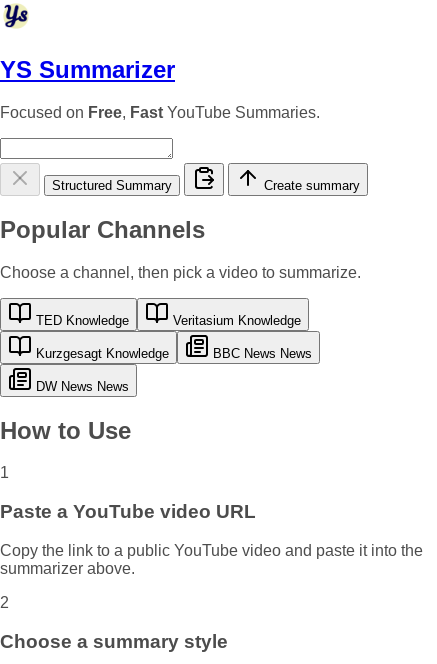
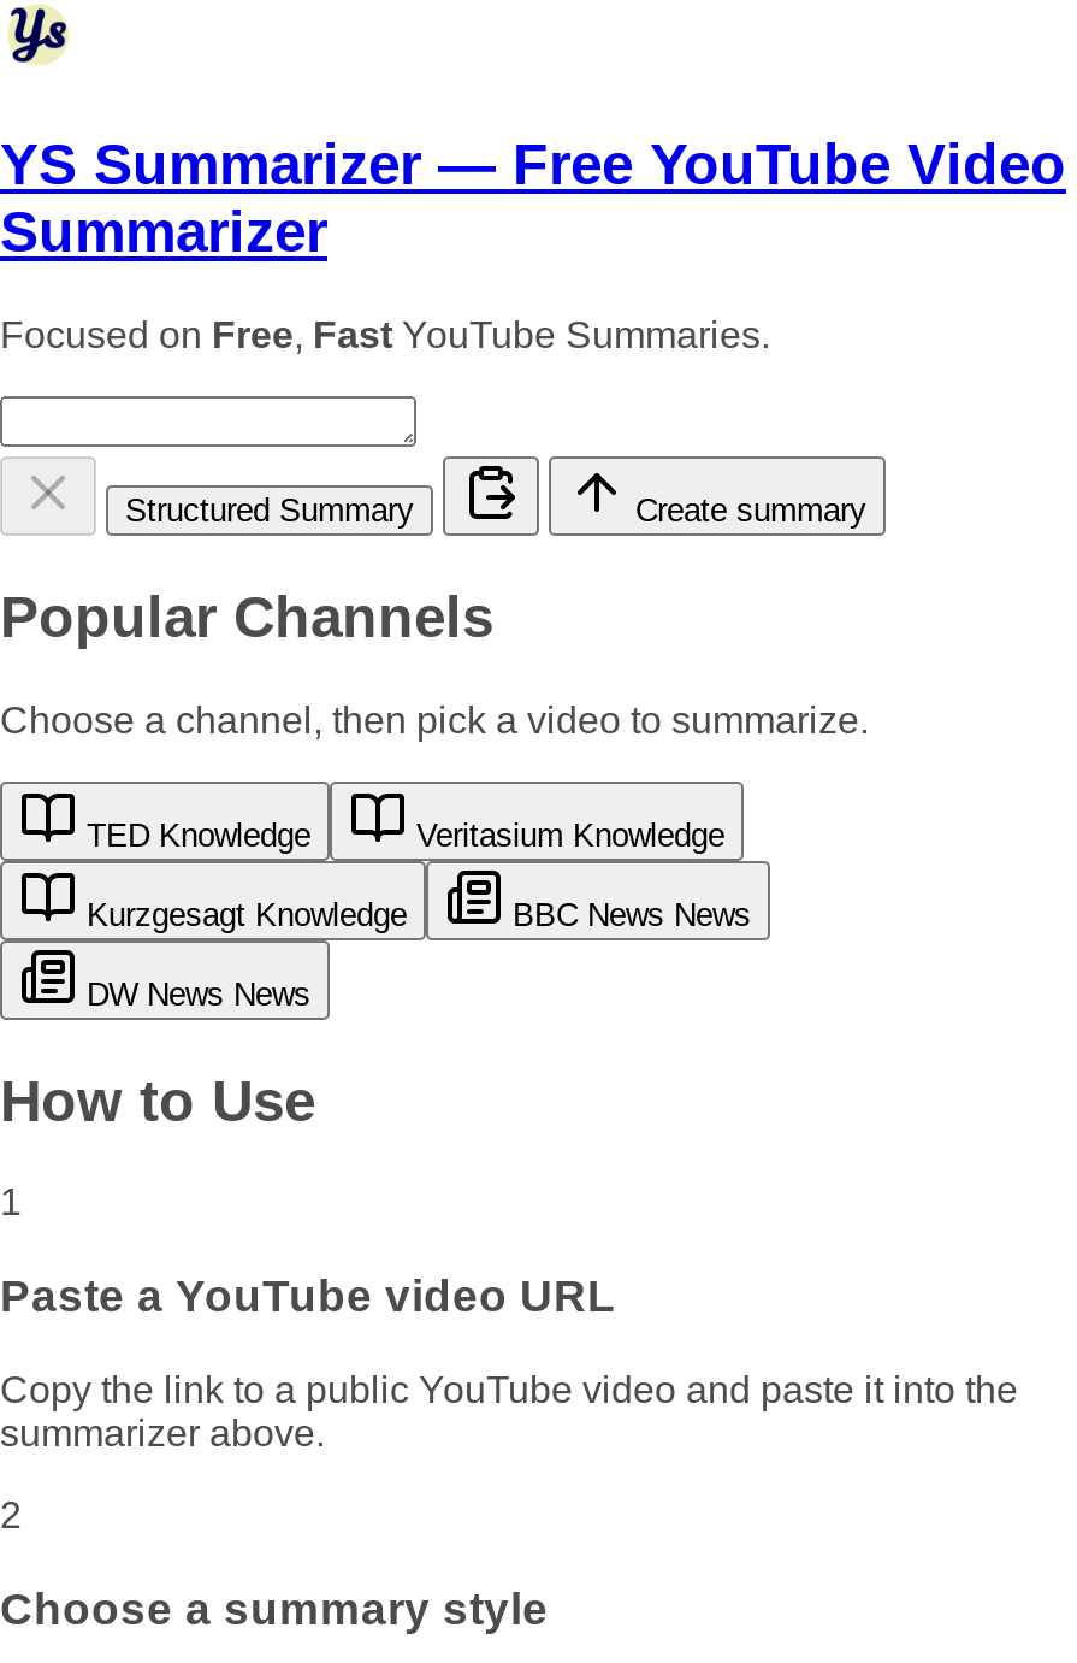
- YS Summarizer
+ YS Summarizer — Free YouTube Video
+ Summarizer
